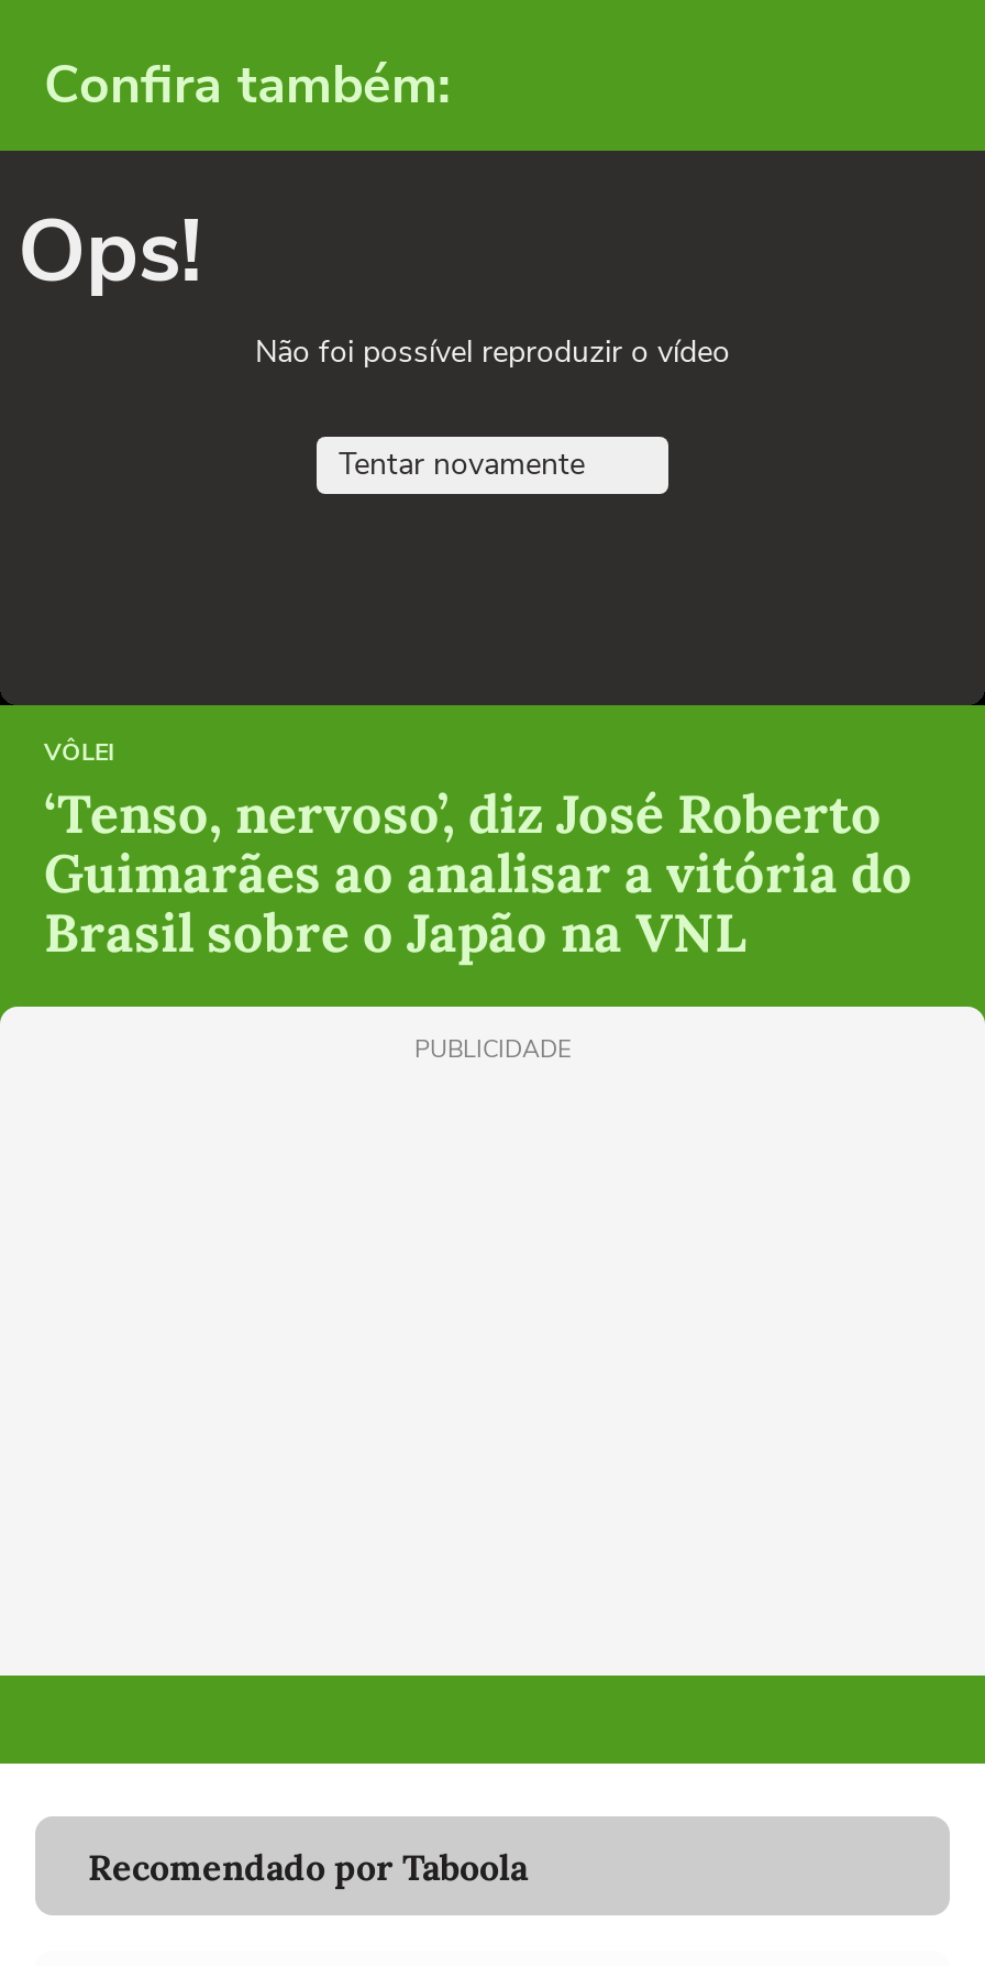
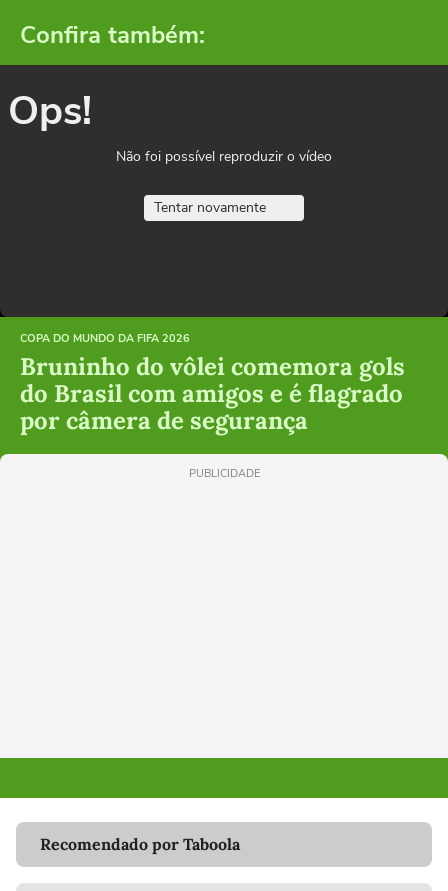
- VÔLEI
- ‘Tenso, nervoso’, diz José Roberto
- Guimarães ao analisar a vitória do
- Brasil sobre o Japão na VNL
+ COPA DO MUNDO DA FIFA 2026
+ Bruninho do vôlei comemora gols
+ do Brasil com amigos e é flagrado
+ por câmera de segurança
